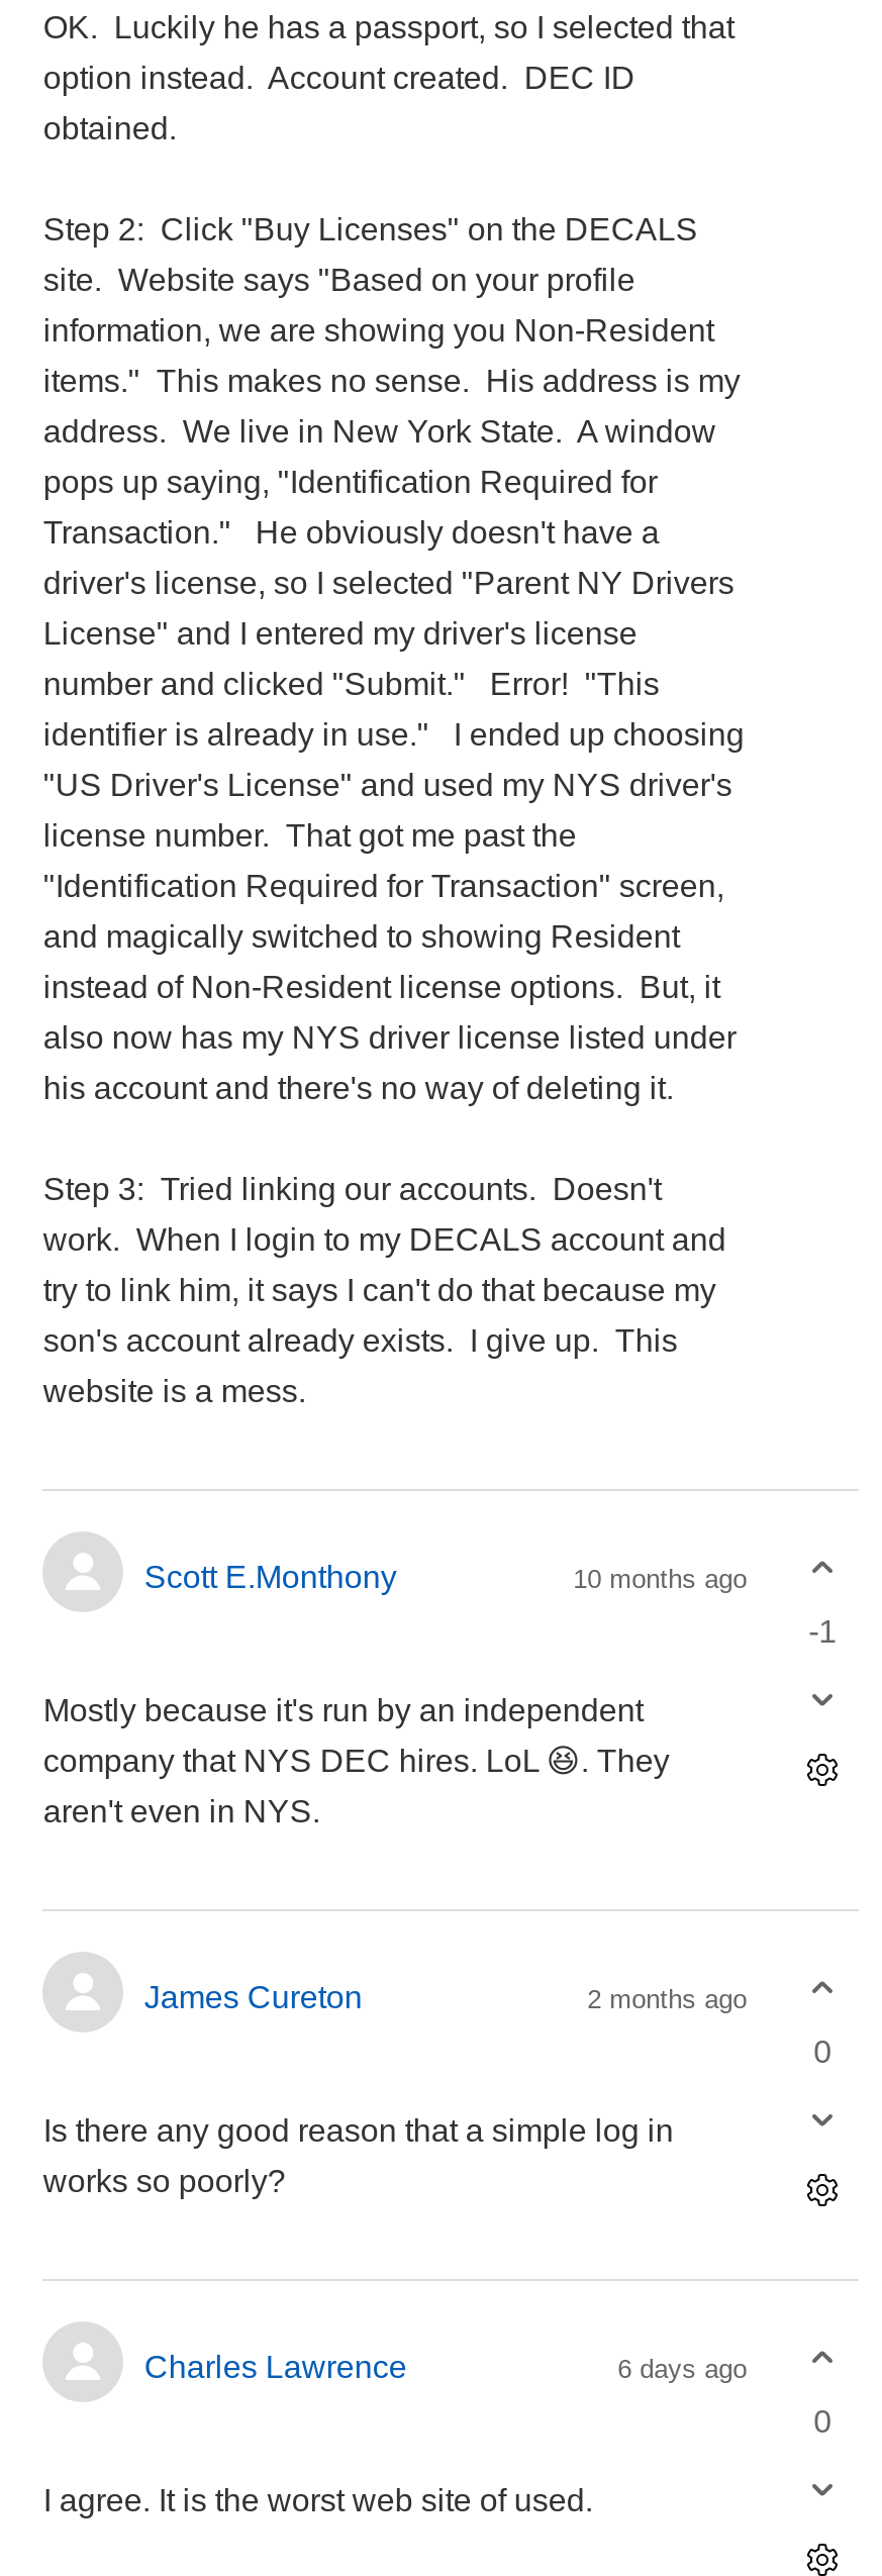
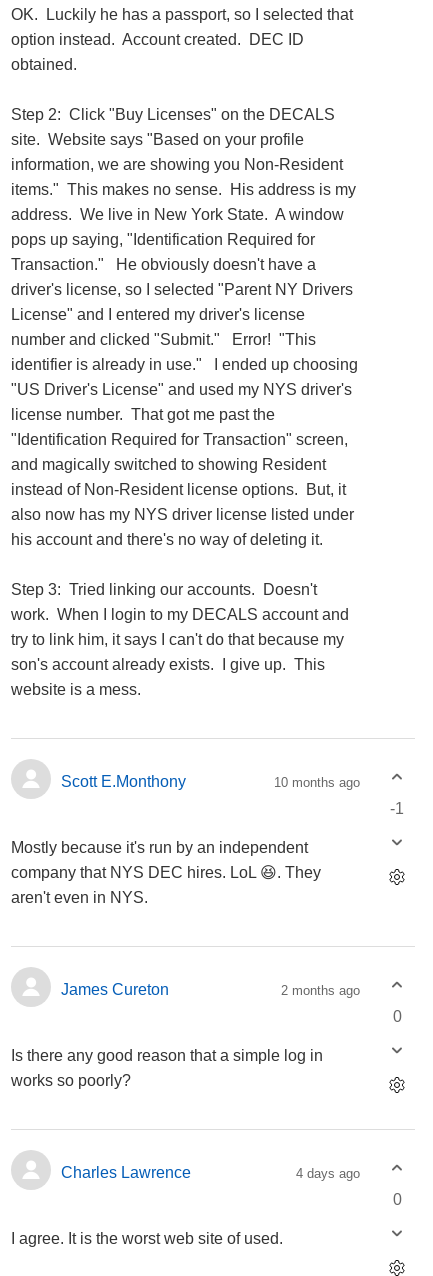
- 6 days ago
+ 4 days ago
